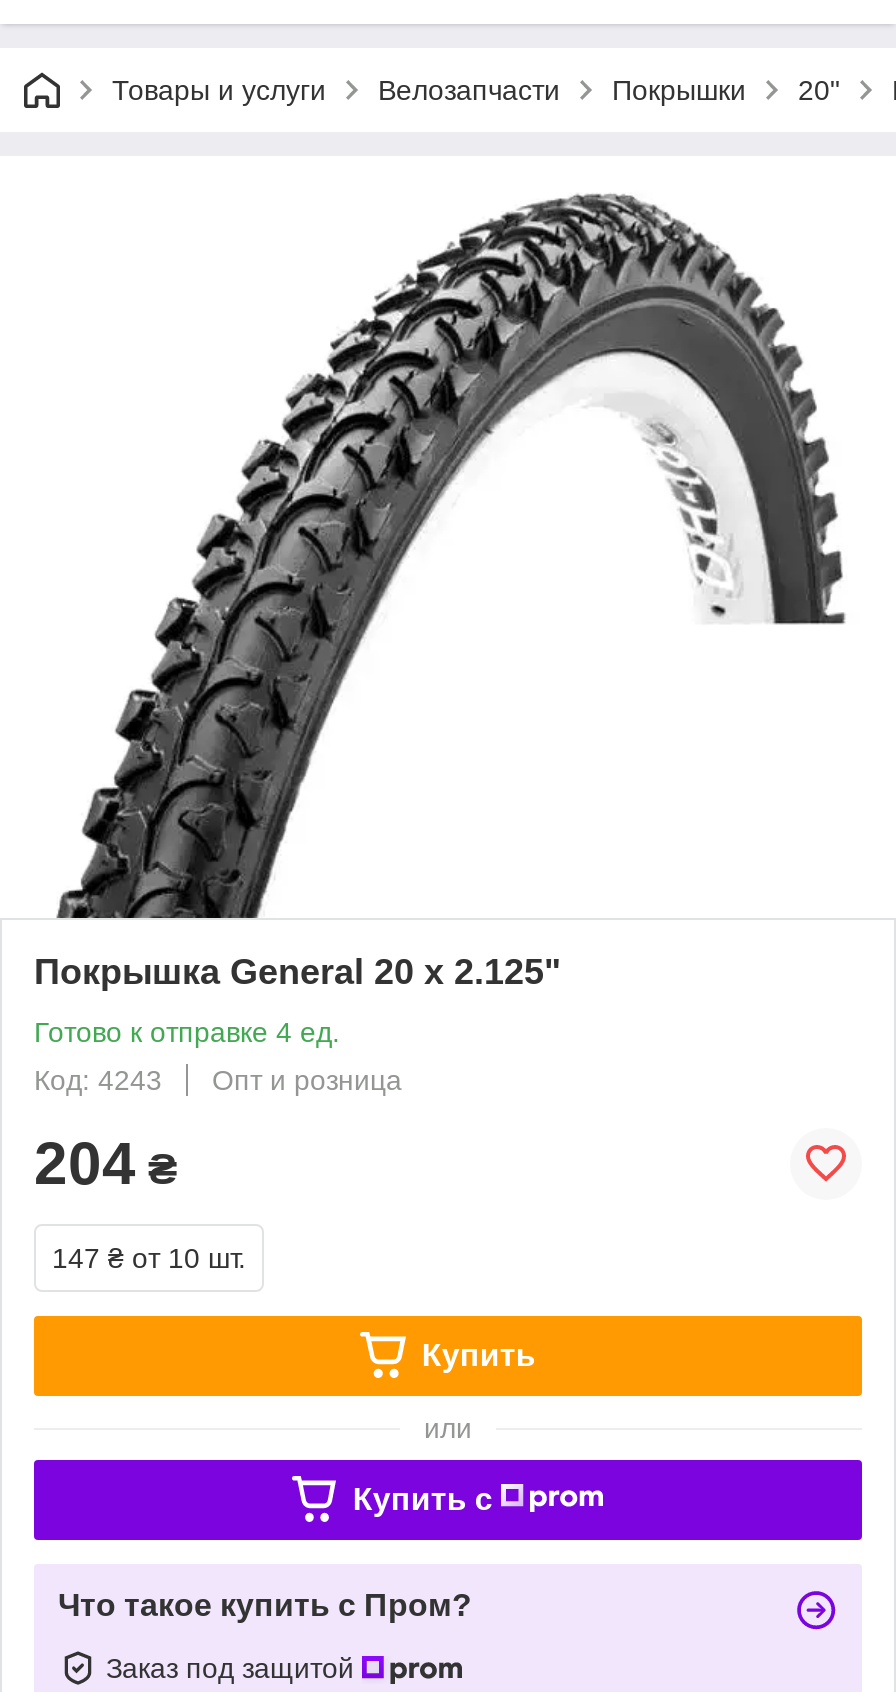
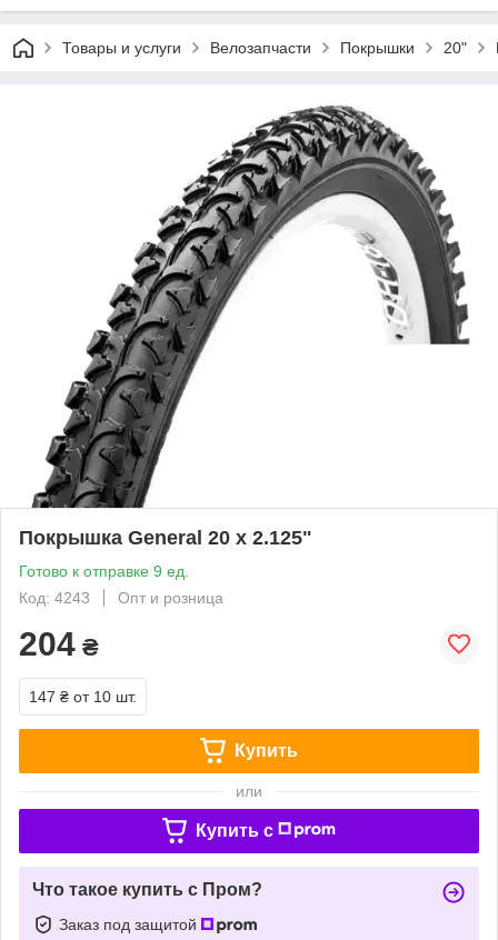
- Готово к отправке 4 ед.
+ Готово к отправке 9 ед.
